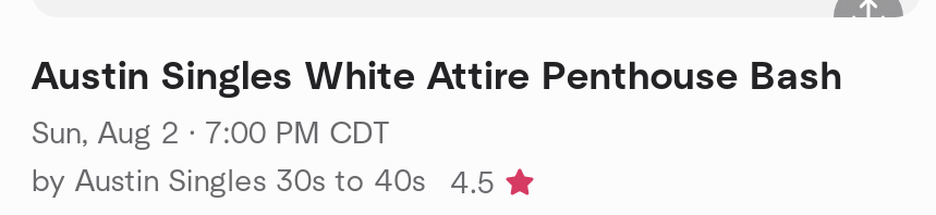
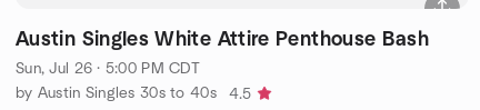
- Sun, Aug 2 · 7:00 PM CDT
+ Sun, Jul 26 · 5:00 PM CDT
